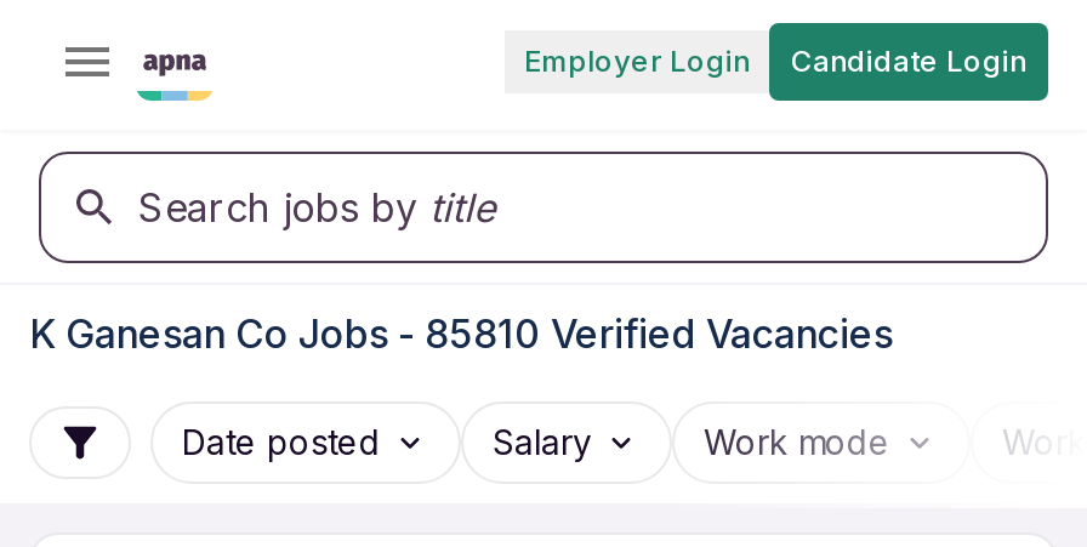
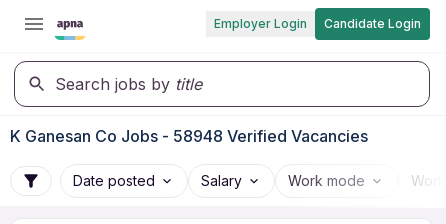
- K Ganesan Co Jobs - 85810 Verified Vacancies
+ K Ganesan Co Jobs - 58948 Verified Vacancies
